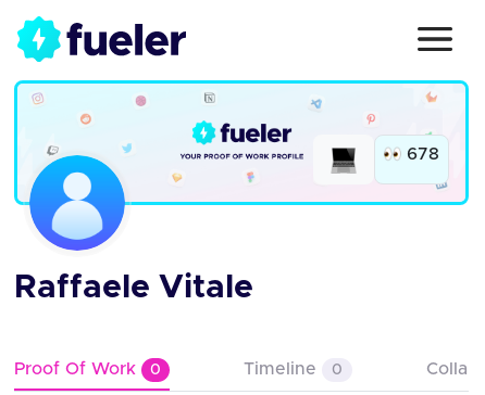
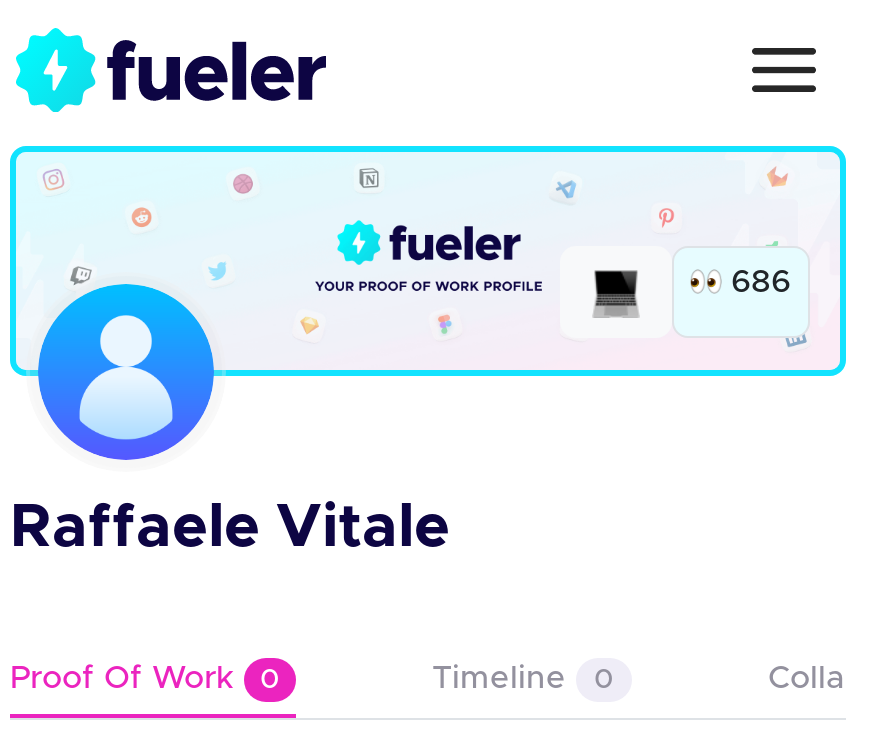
- 678
+ 686
